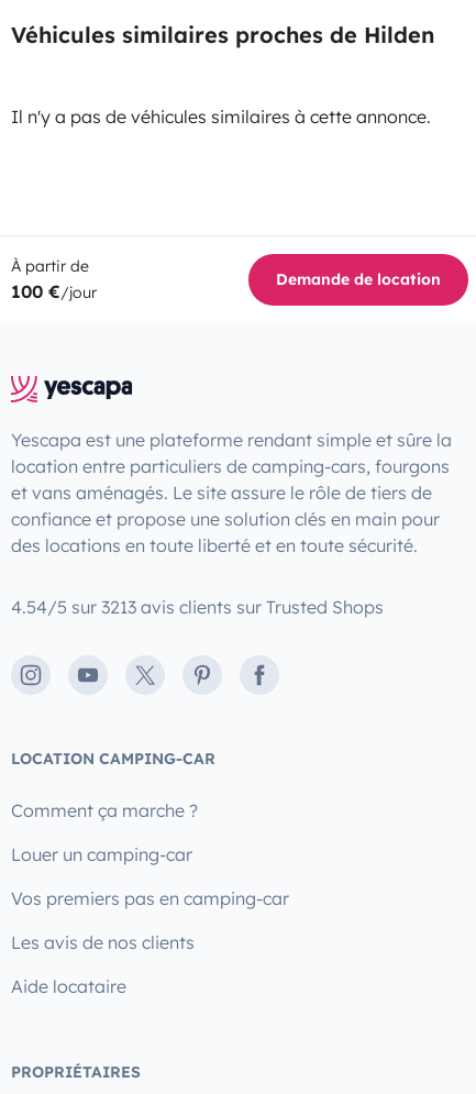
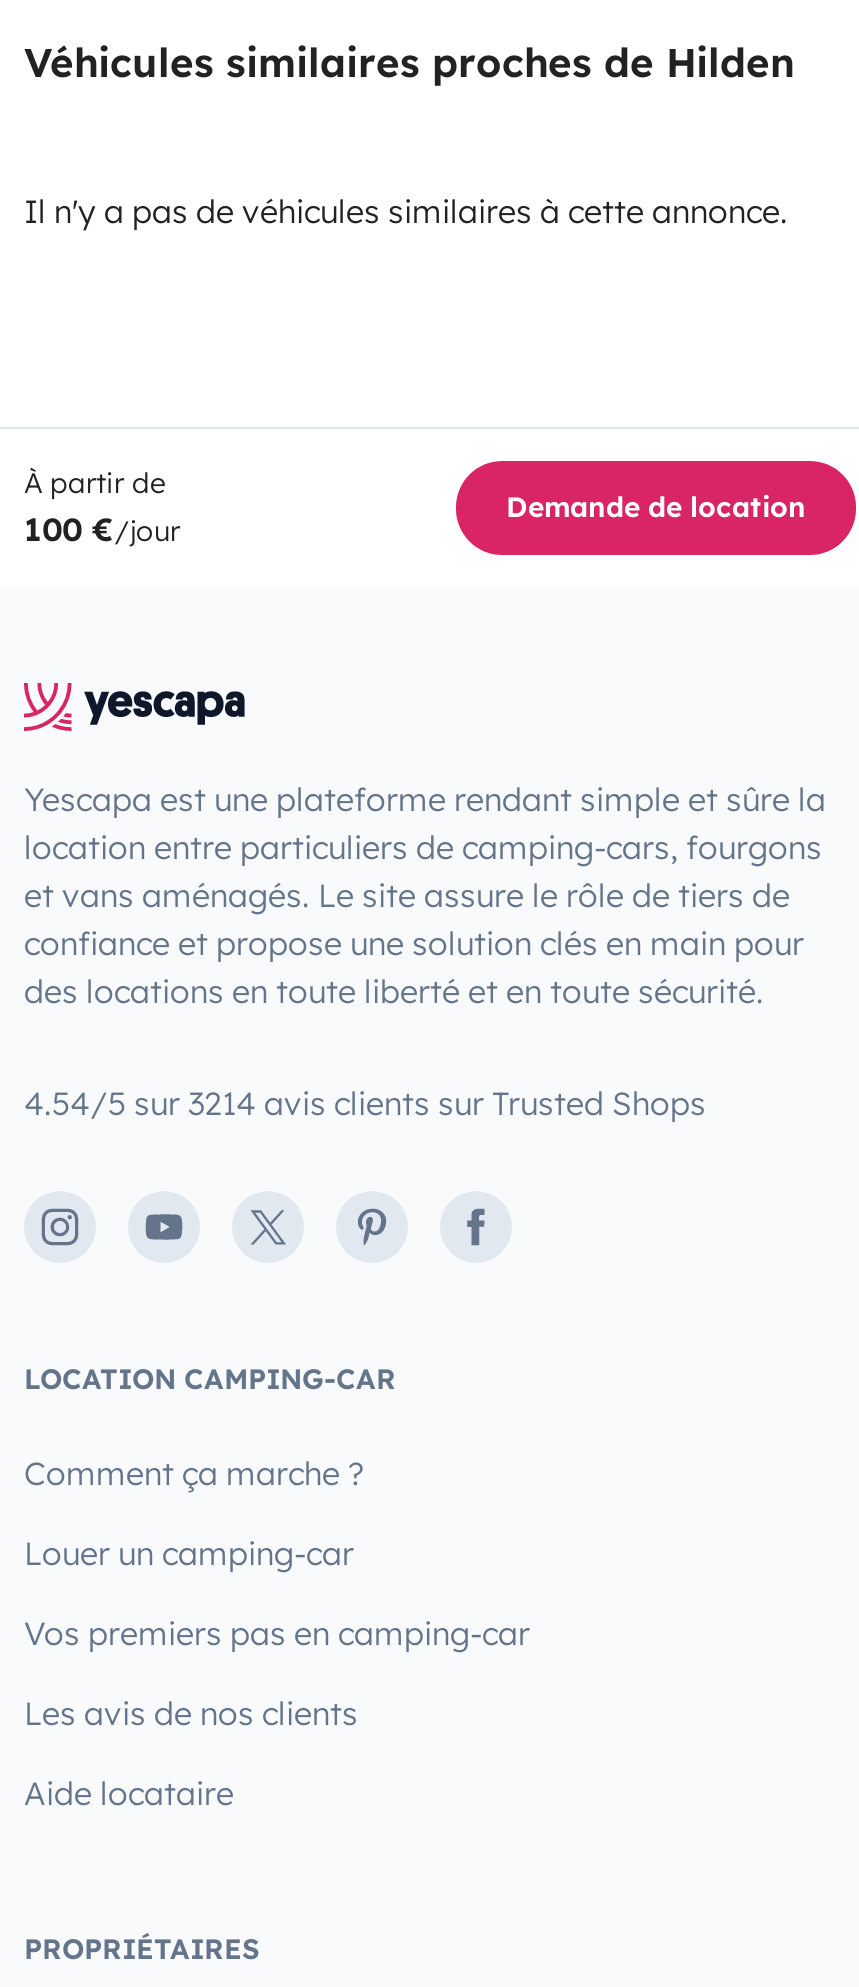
- 4.54/5 sur 3213 avis clients sur Trusted Shops
+ 4.54/5 sur 3214 avis clients sur Trusted Shops
